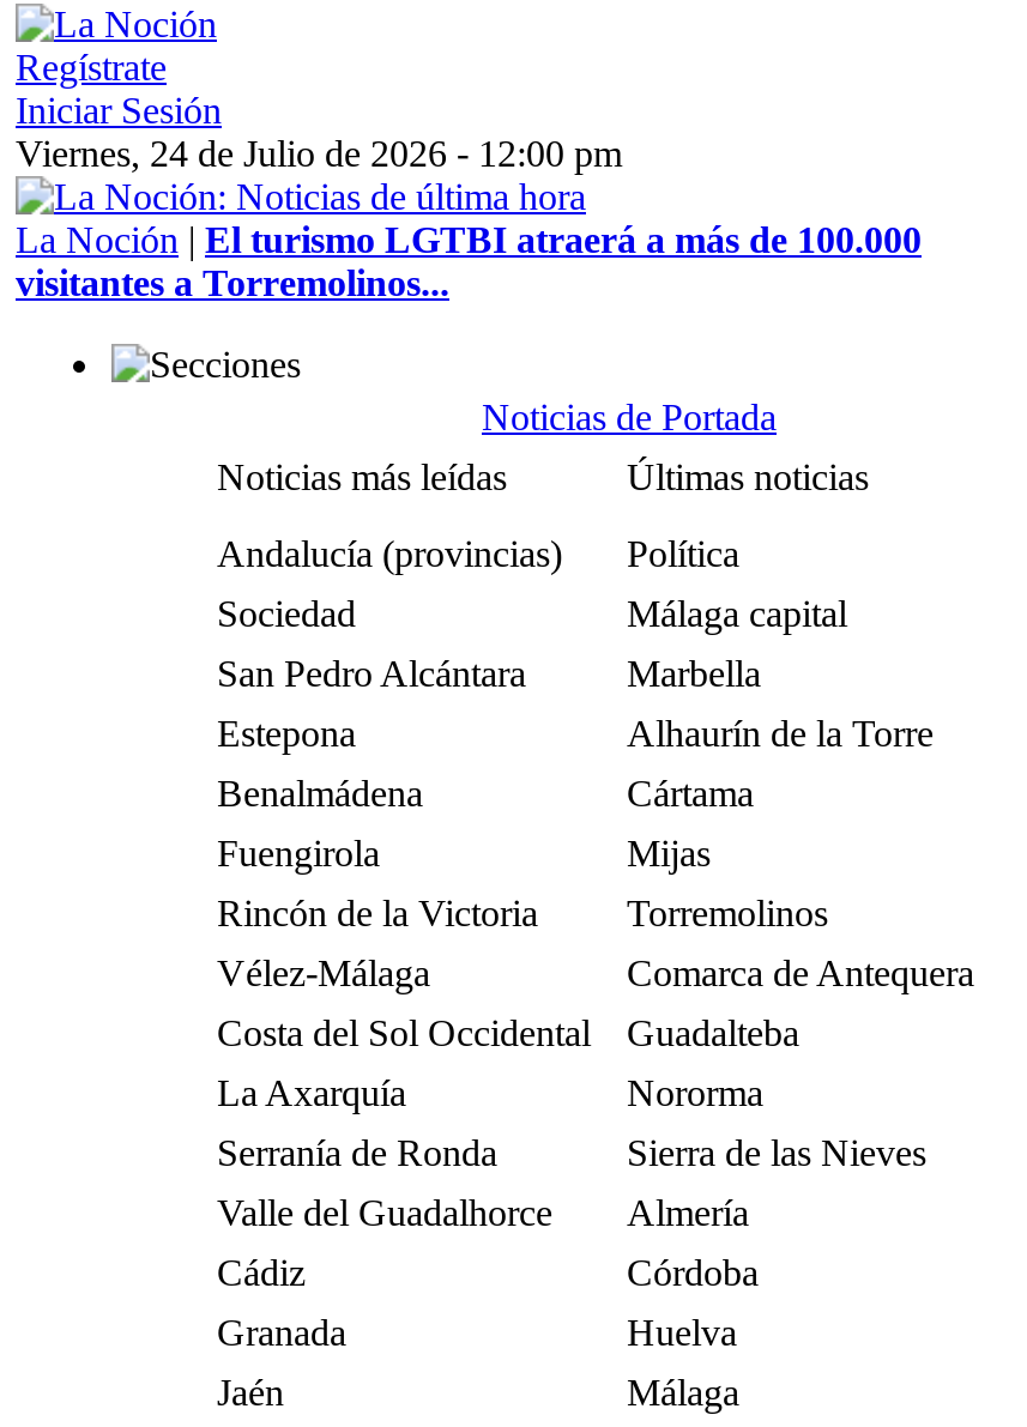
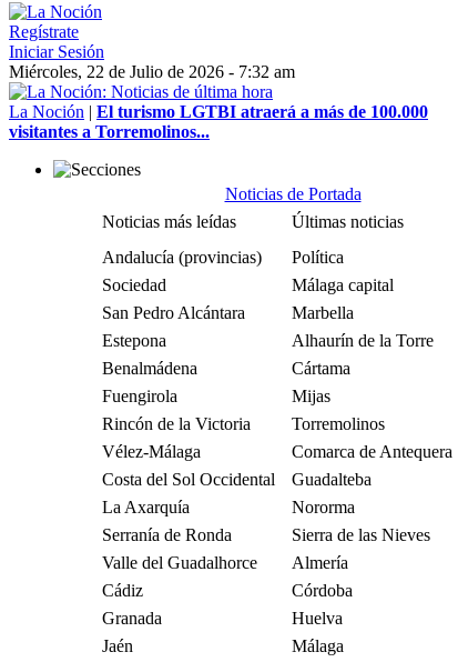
- Viernes, 24 de Julio de 2026 - 12:00 pm
+ Miércoles, 22 de Julio de 2026 - 7:32 am
